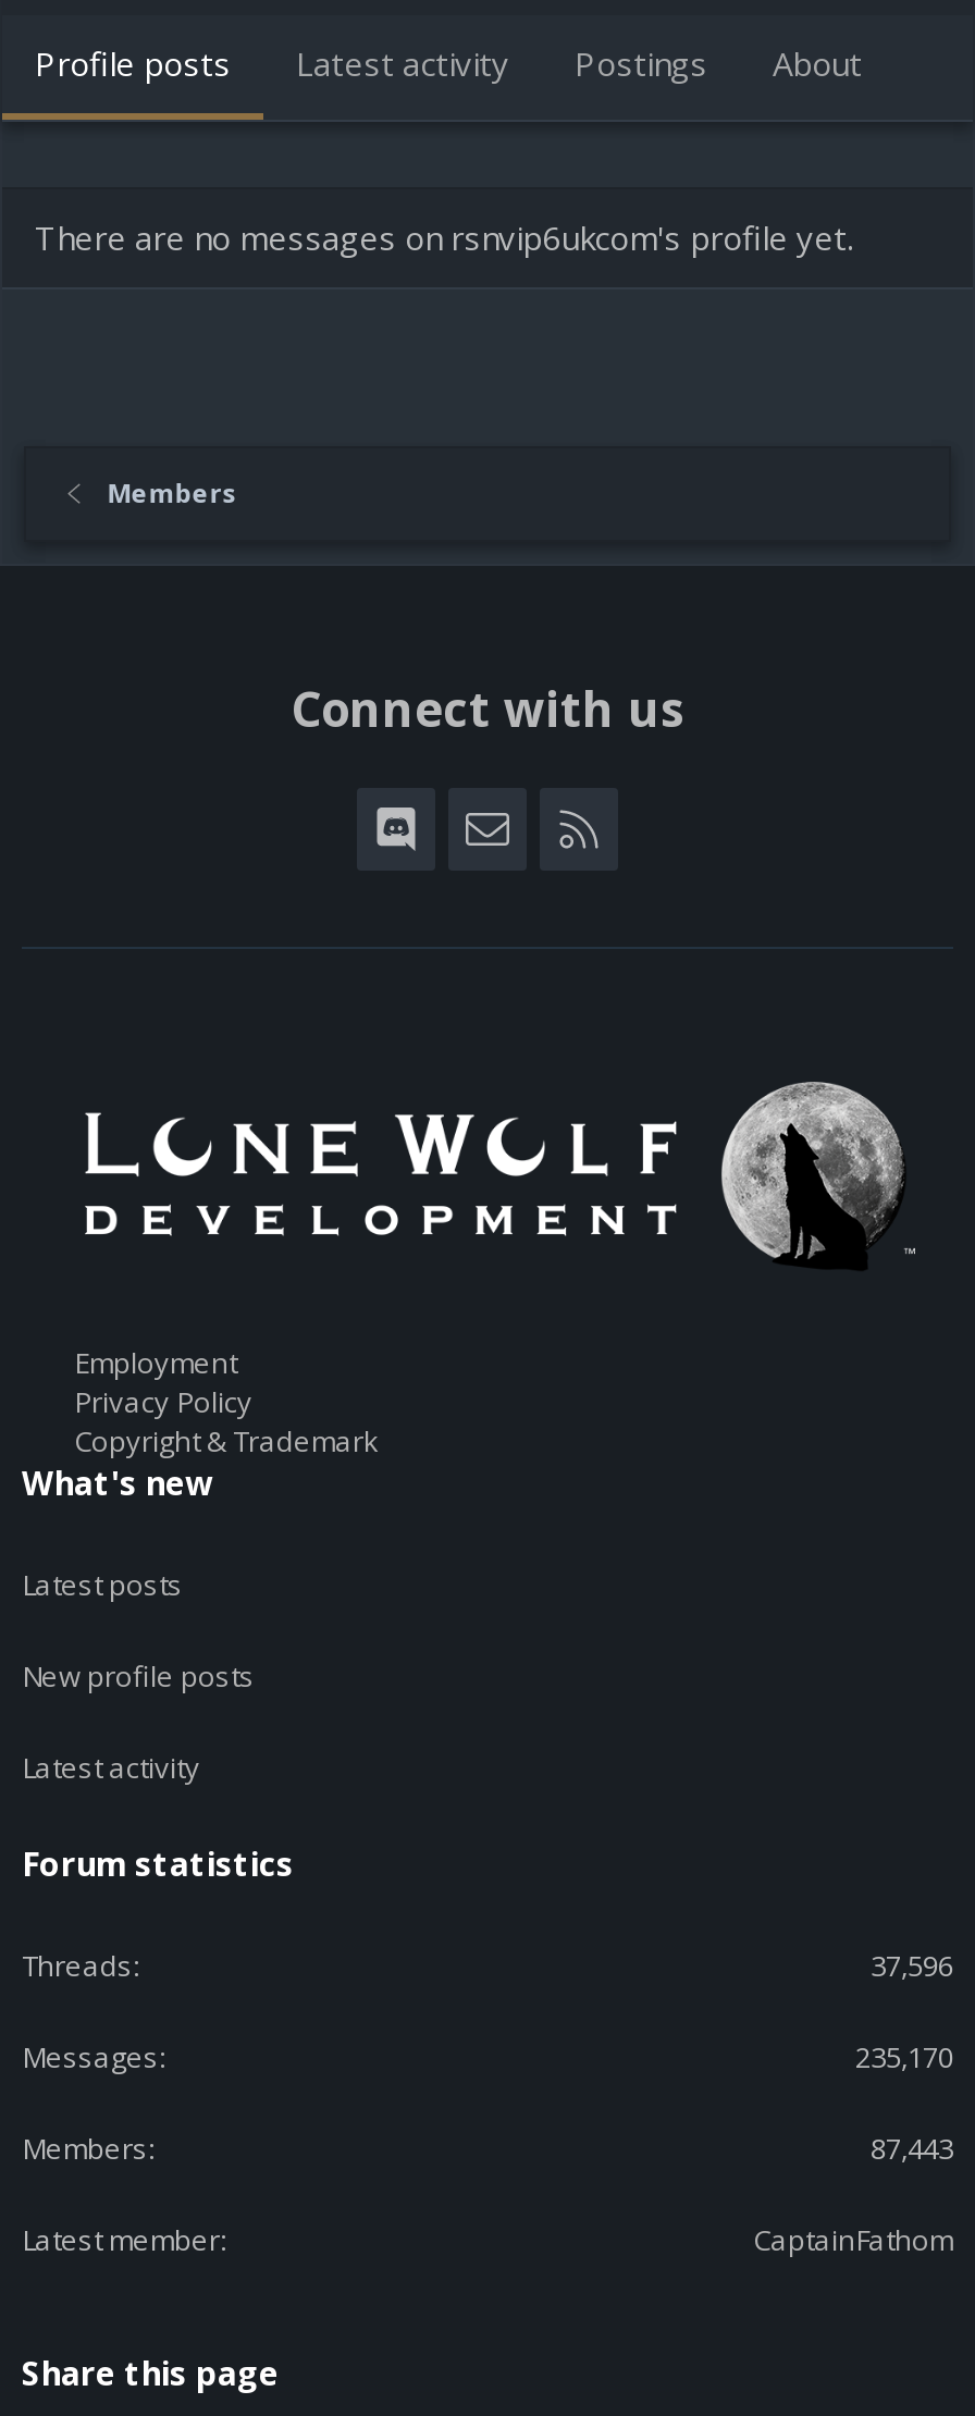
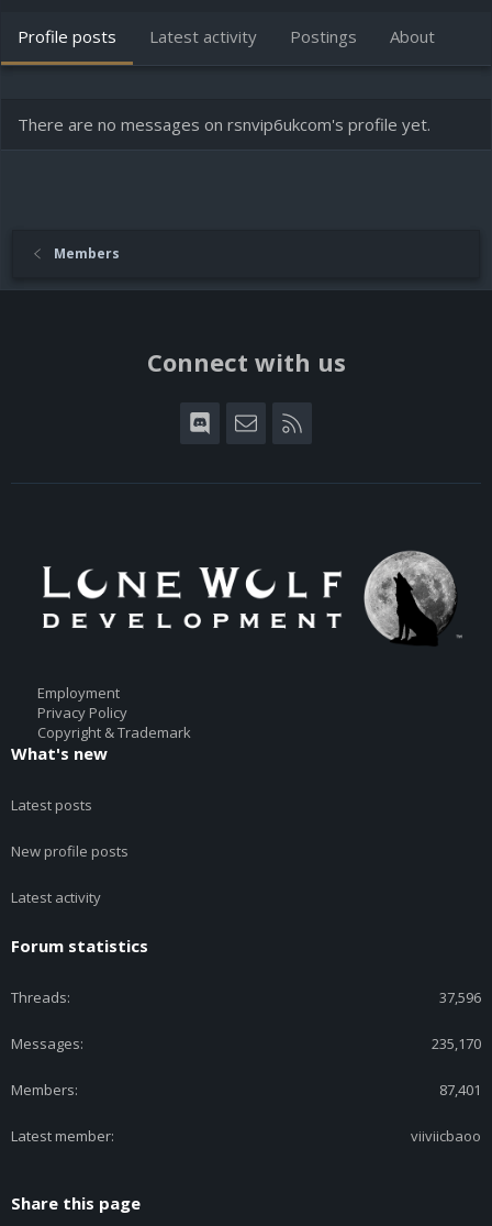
- 87,443
+ 87,401

- CaptainFathom
+ viiviicbaoo
